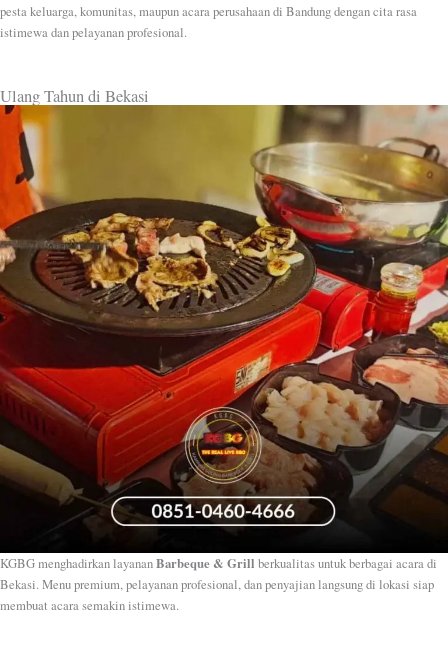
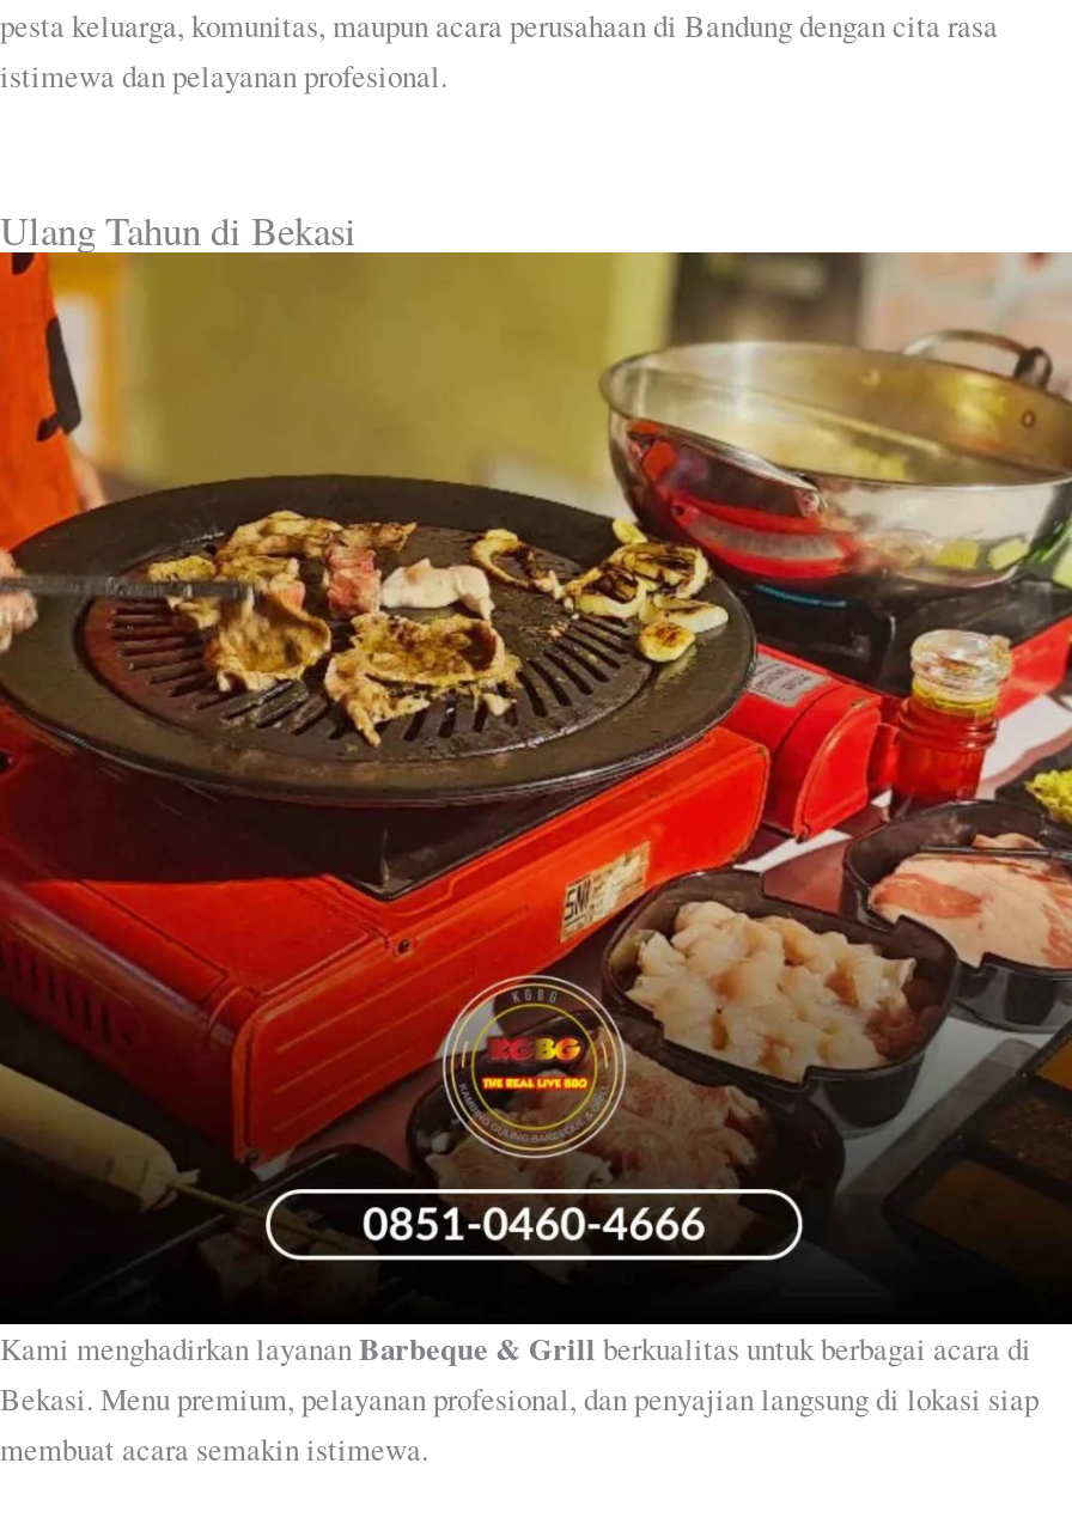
- KGBG menghadirkan layananBarbeque & Grillberkualitas untuk berbagai acara di
+ Kami menghadirkan layananBarbeque & Grillberkualitas untuk berbagai acara di
